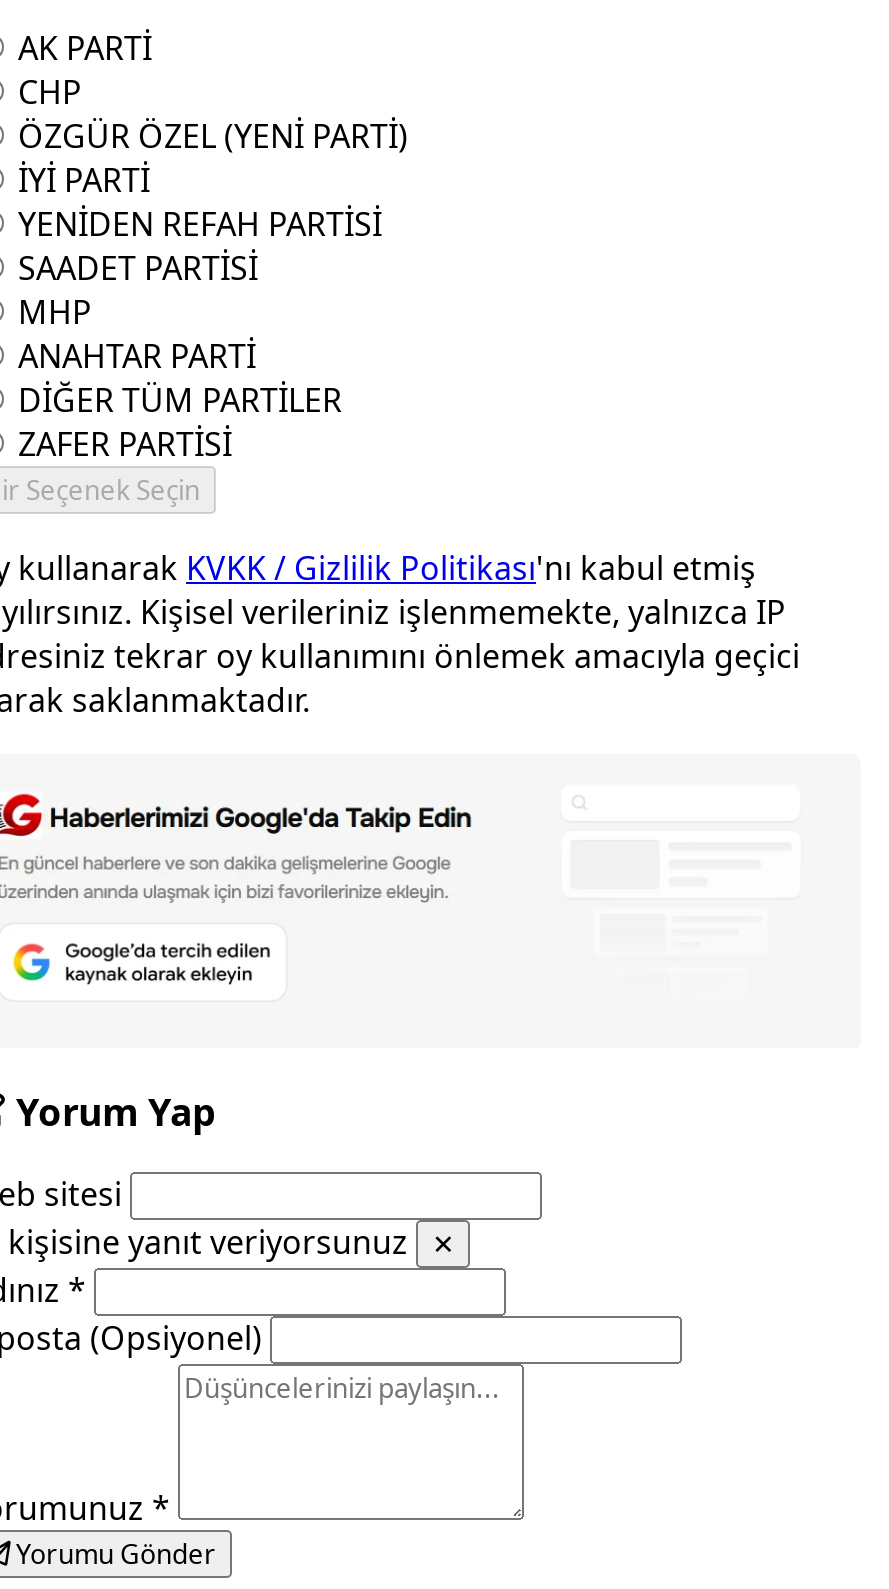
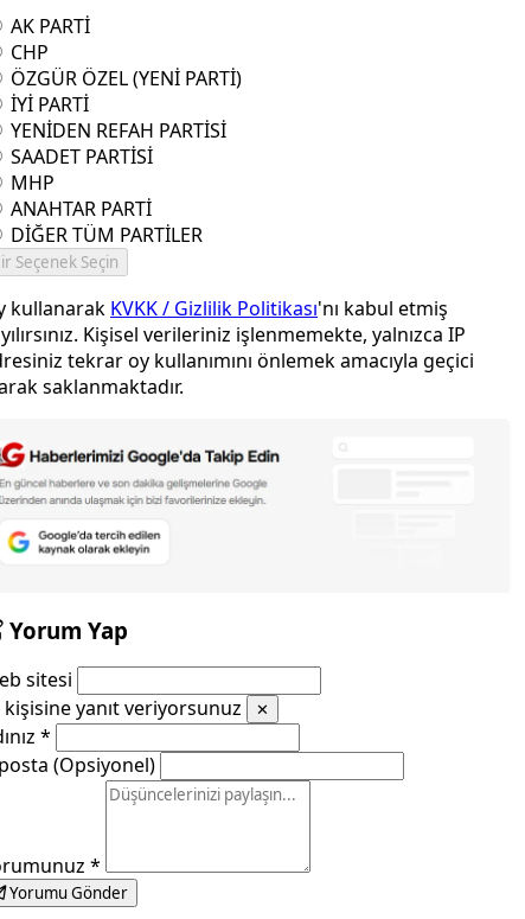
- ZAFER PARTİSİ
